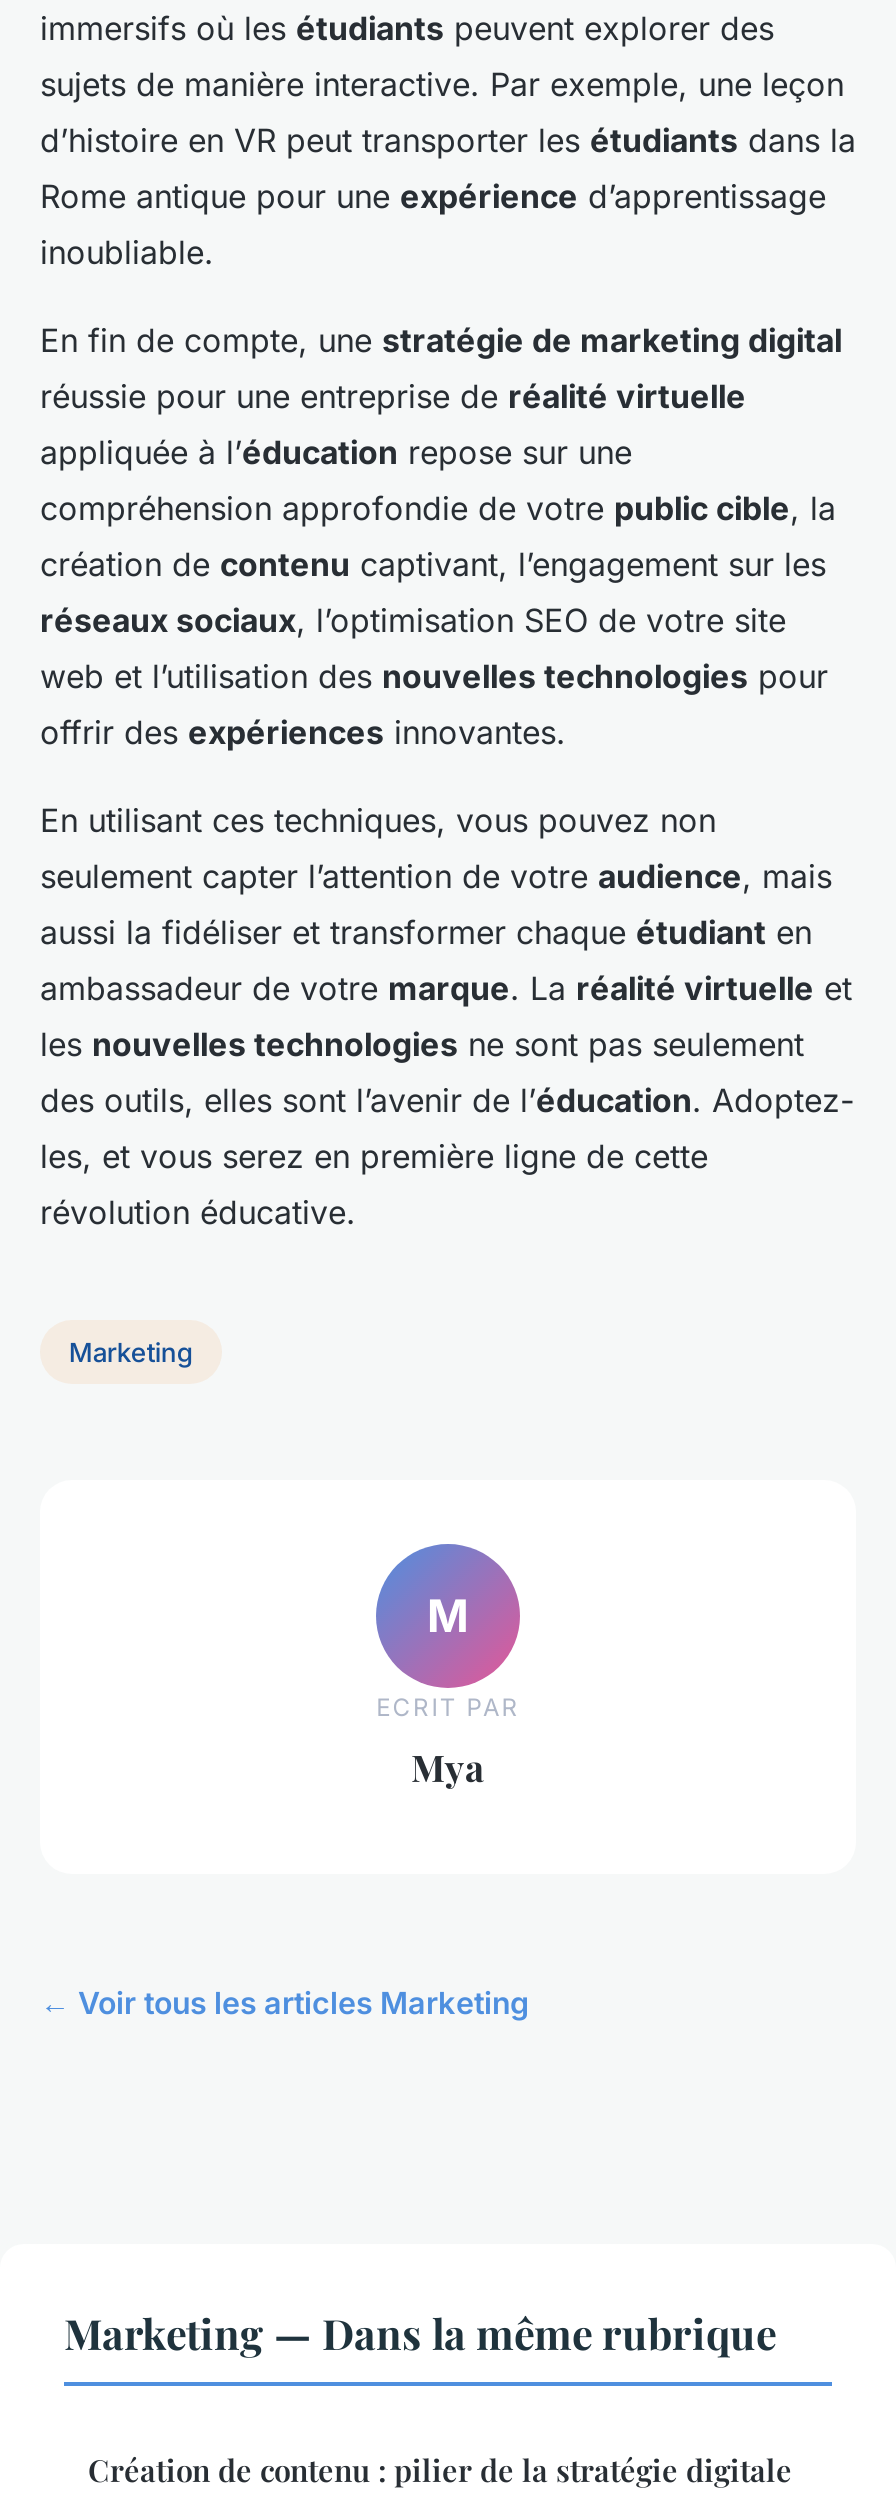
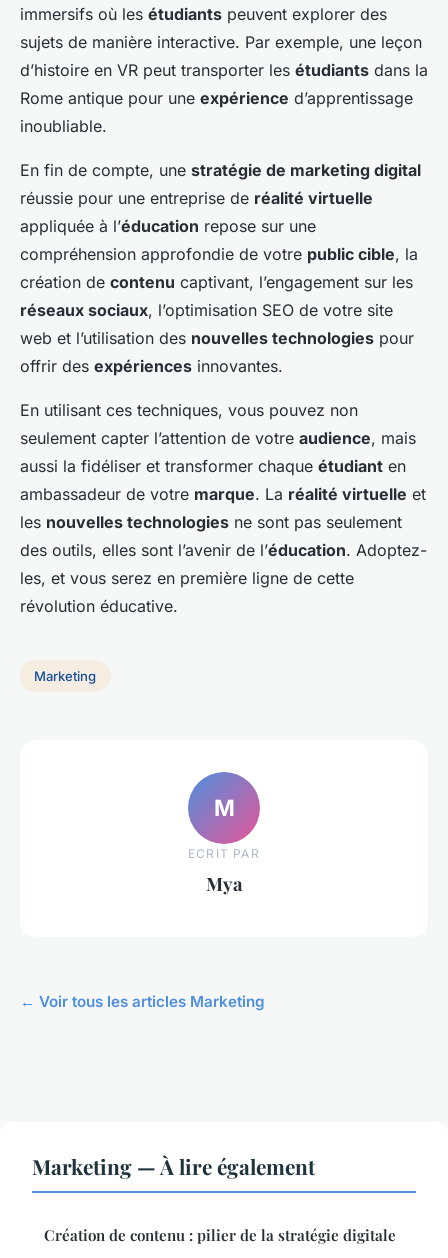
- Marketing — Dans la même rubrique
+ Marketing — À lire également
